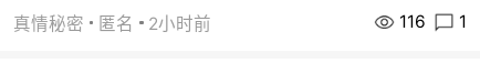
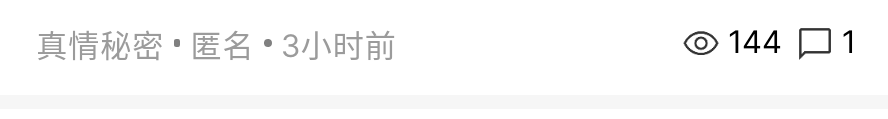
- 真情秘密 匿名 2小时前
+ 真情秘密 匿名 3小时前

- 116 1
+ 144 1
